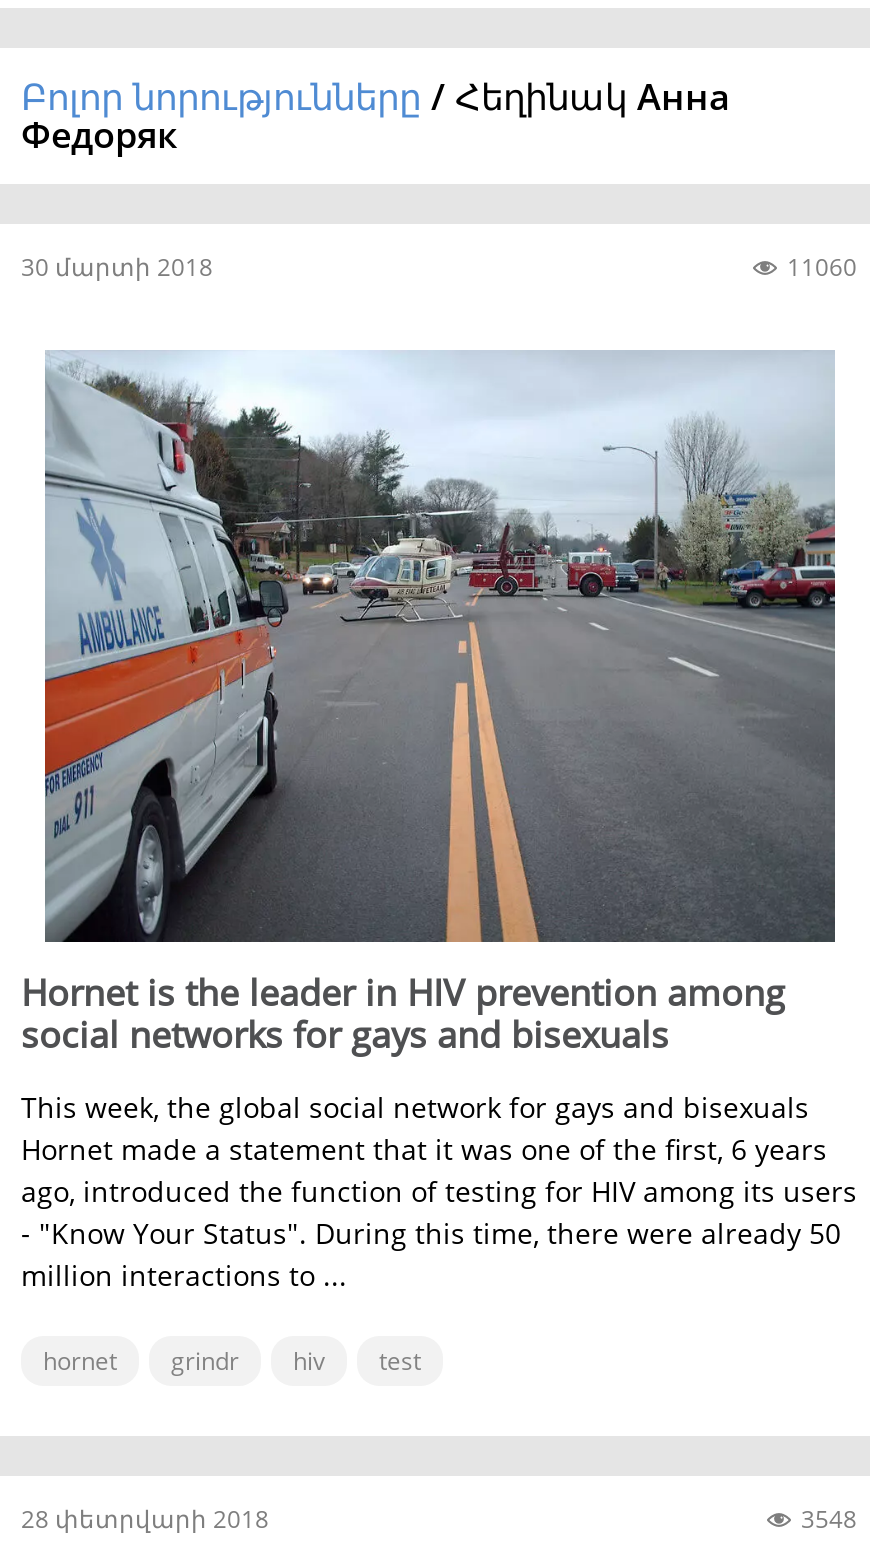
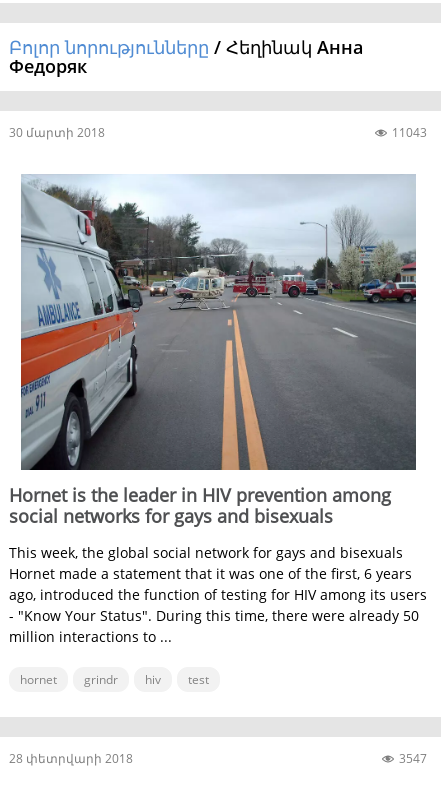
- 11060
+ 11043

- 3548
+ 3547
